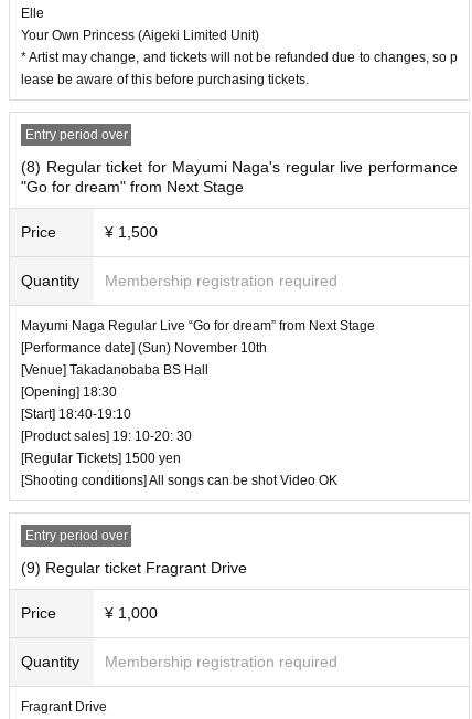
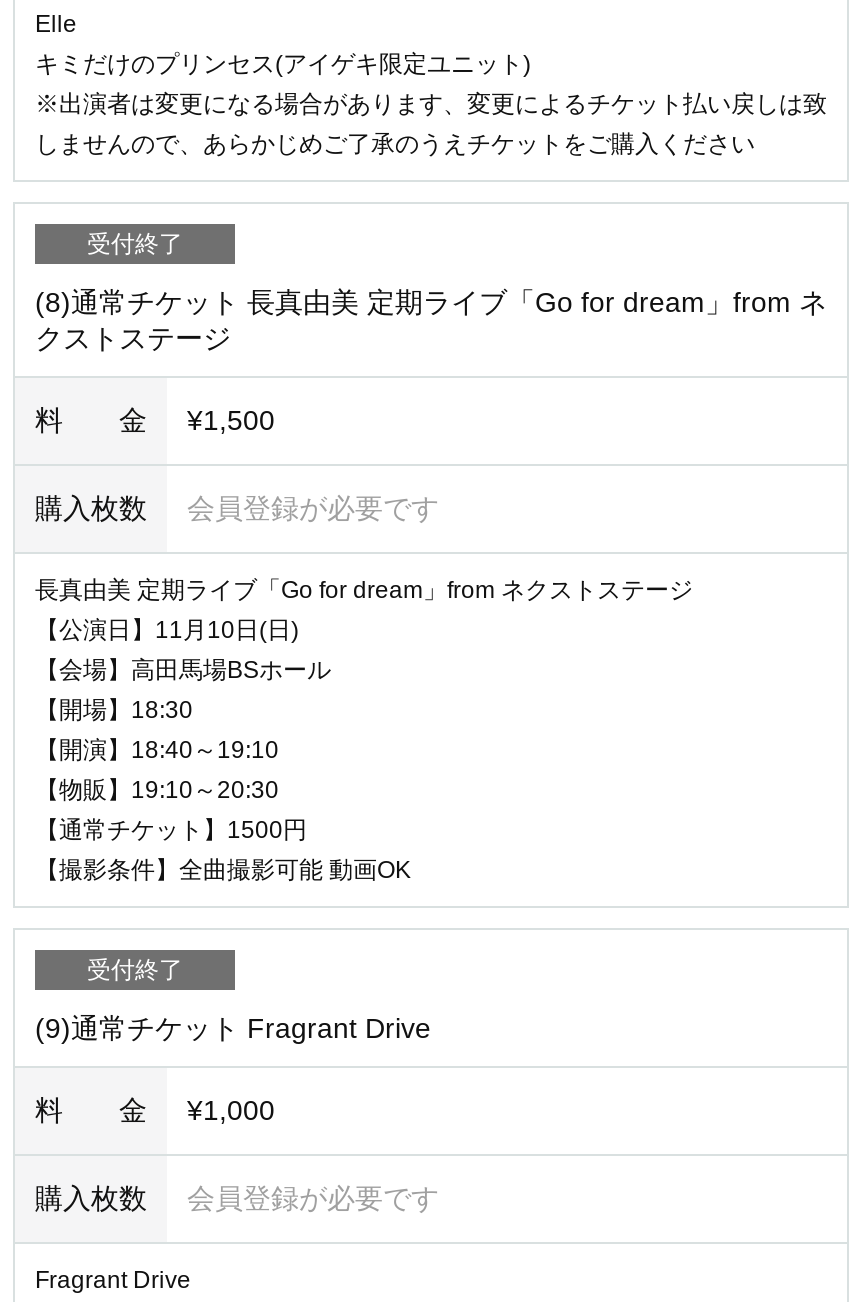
- Your Own Princess (Aigeki Limited Unit)
- * Artist may change, and tickets will not be refunded due to changes, so p
- lease be aware of this before purchasing tickets.
+ キミだけのプリンセス(アイゲキ限定ユニット)
+ ※出演者は変更になる場合があります、変更によるチケット払い戻しは致
+ しませんので、あらかじめご了承のうえチケットをご購入ください

- Entry period over
+ 受付終了

- (8) Regular ticket for Mayumi Naga's regular live performance
- "Go for dream" from Next Stage
+ (8)通常チケット 長真由美 定期ライブ「Go for dream」from ネ
+ クストステージ

- Price
- ¥ 1,500
+ 料 金
+ ¥1,500

- Quantity
- Membership registration required
+ 購入枚数
+ 会員登録が必要です

- Mayumi Naga Regular Live “Go for dream” from Next Stage
- [Performance date] (Sun) November 10th
- [Venue] Takadanobaba BS Hall
- [Opening] 18:30
- [Start] 18:40-19:10
- [Product sales] 19: 10-20: 30
- [Regular Tickets] 1500 yen
- [Shooting conditions] All songs can be shot Video OK
+ 長真由美 定期ライブ「Go for dream」from ネクストステージ
+ 【公演日】11月10日(日)
+ 【会場】高田馬場BSホール
+ 【開場】18:30
+ 【開演】18:40～19:10
+ 【物販】19:10～20:30
+ 【通常チケット】1500円
+ 【撮影条件】全曲撮影可能 動画OK

- Entry period over
+ 受付終了

- (9) Regular ticket Fragrant Drive
+ (9)通常チケット Fragrant Drive

- Price
- ¥ 1,000
+ 料 金
+ ¥1,000

- Quantity
- Membership registration required
+ 購入枚数
+ 会員登録が必要です
